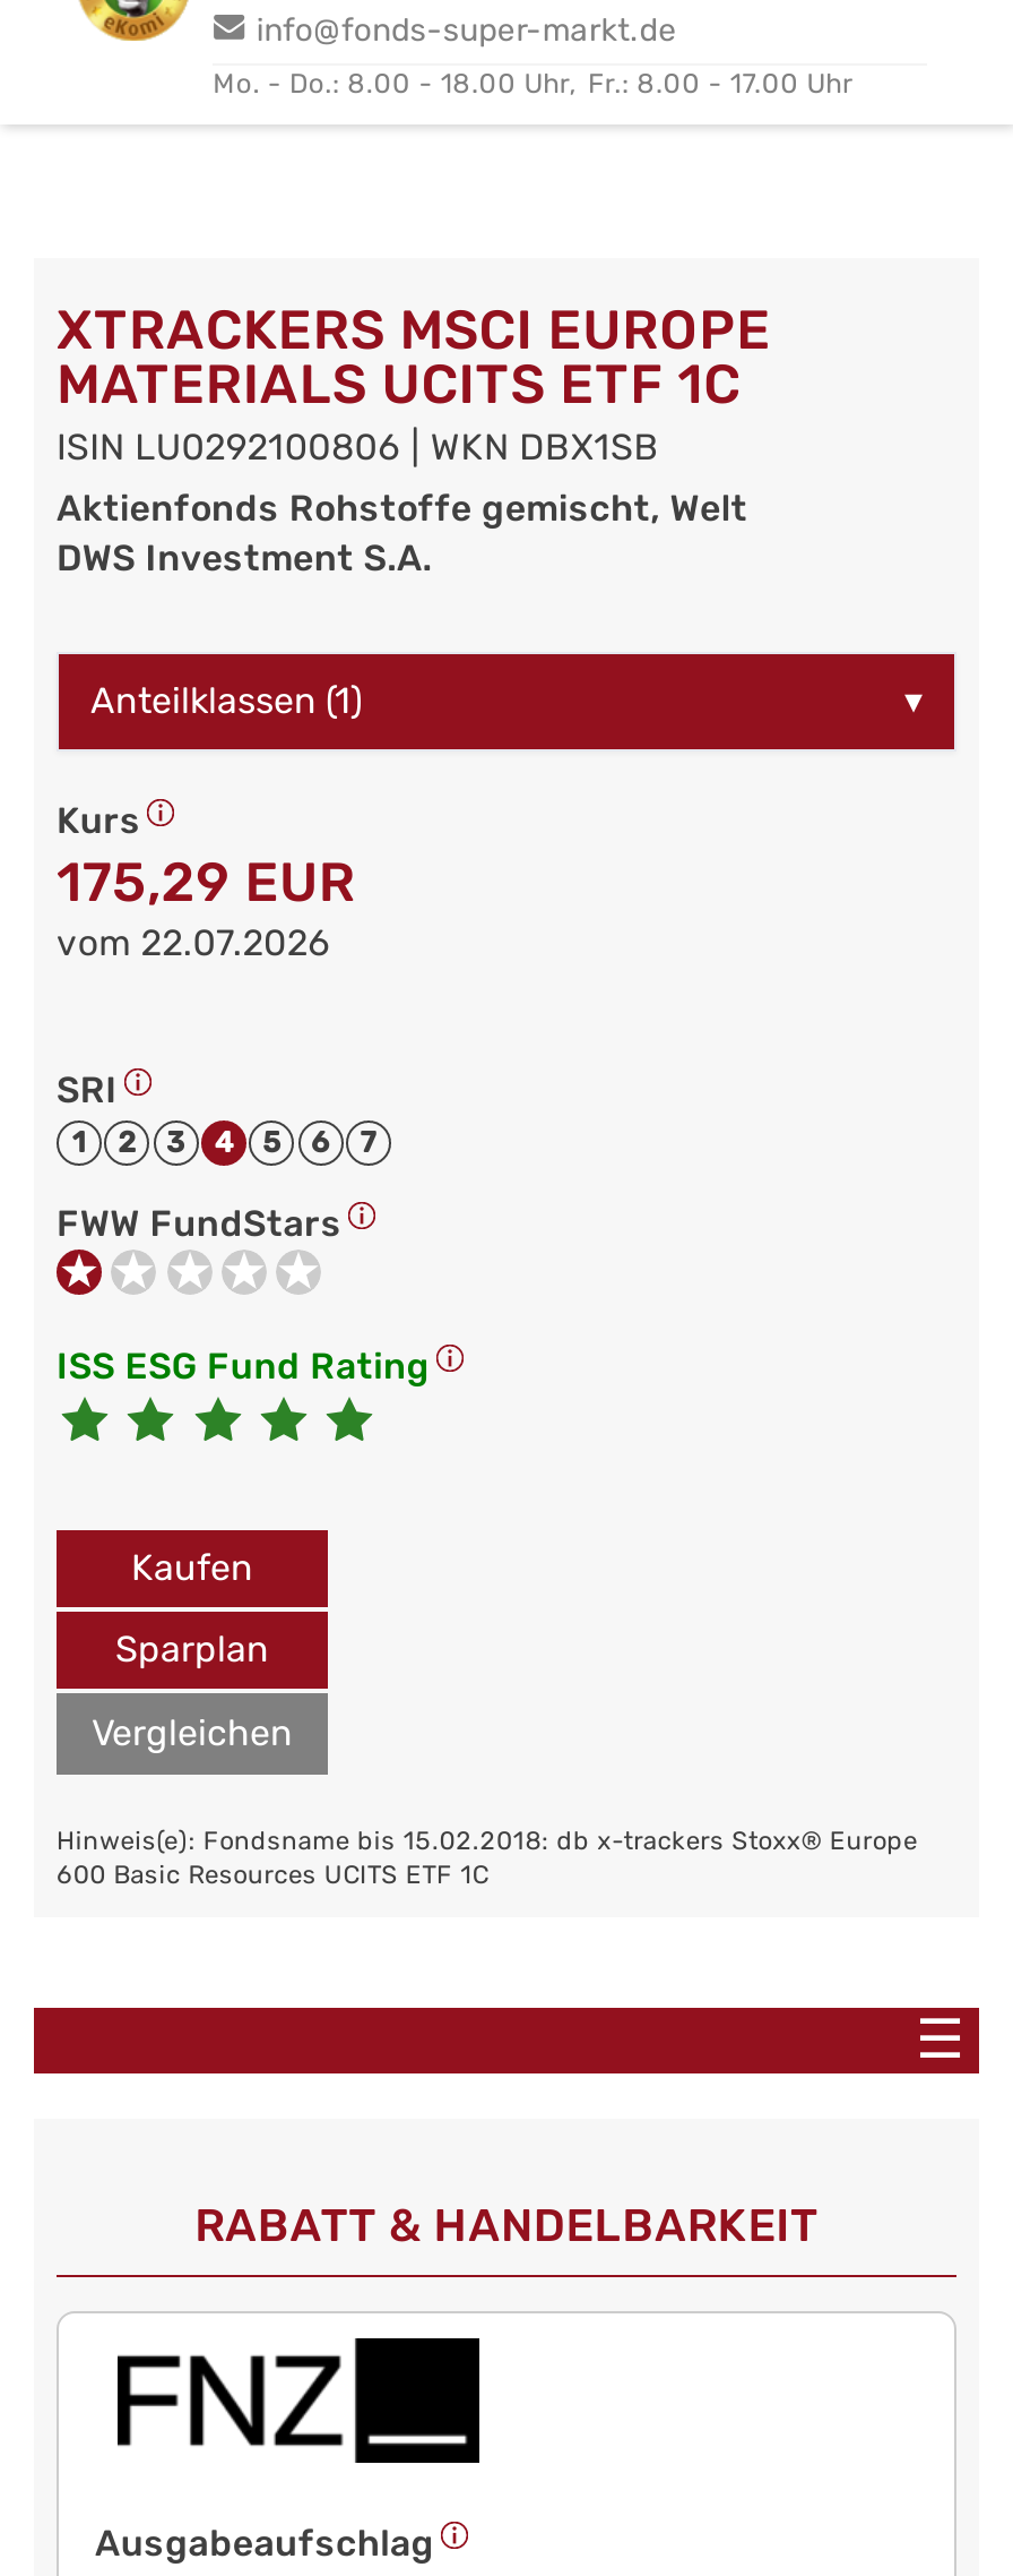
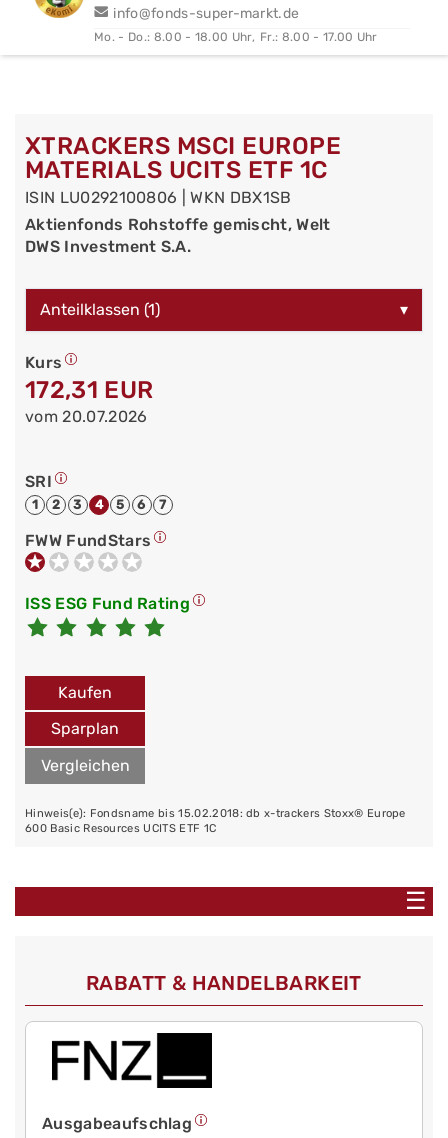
- 175,29 EUR
+ 172,31 EUR

- vom 22.07.2026
+ vom 20.07.2026
